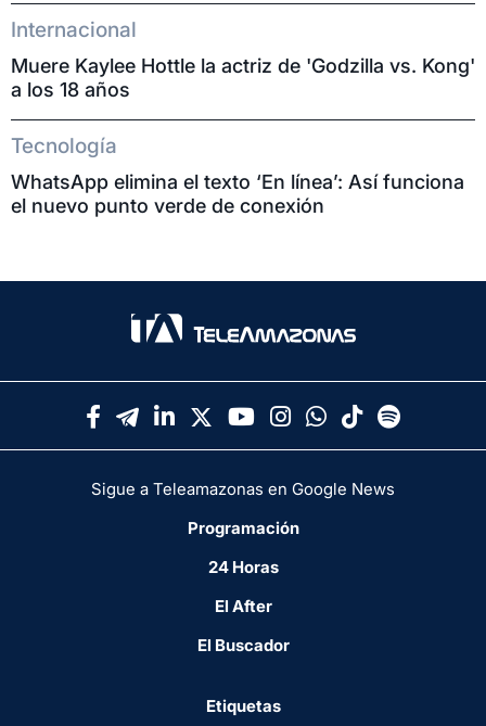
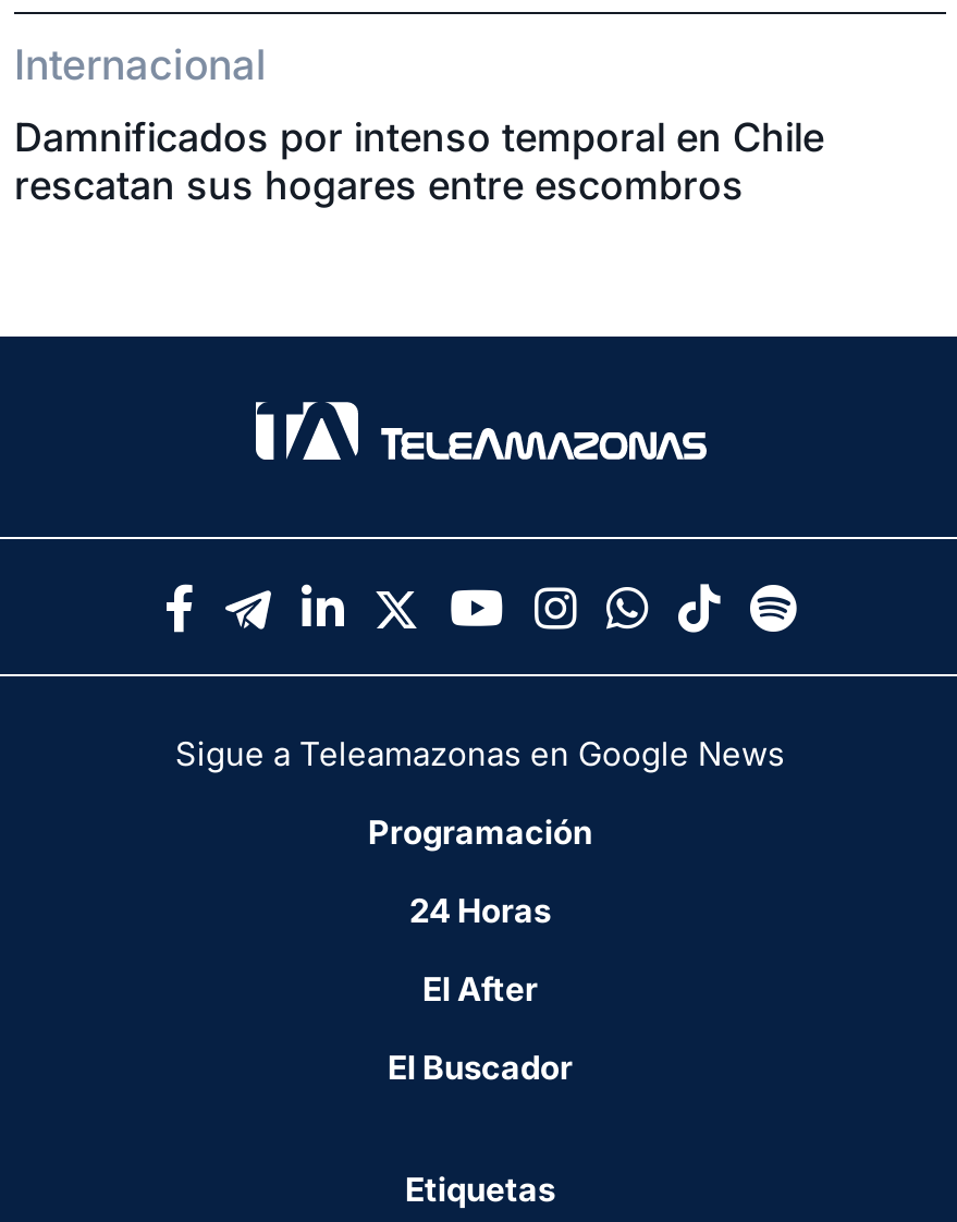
- Muere Kaylee Hottle la actriz de 'Godzilla vs. Kong'
- a los 18 años
- Tecnología
- WhatsApp elimina el texto ‘En línea’: Así funciona
- el nuevo punto verde de conexión
+ Damnificados por intenso temporal en Chile
+ rescatan sus hogares entre escombros
